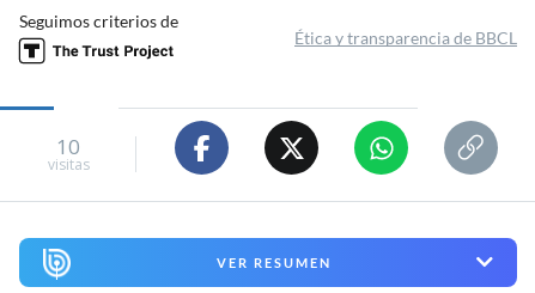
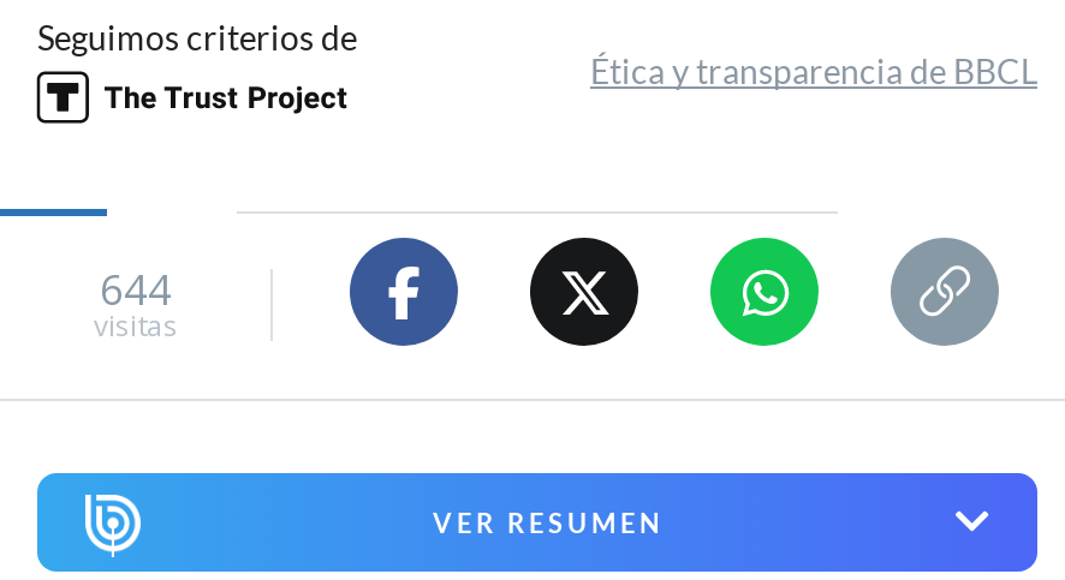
- 10
+ 644
